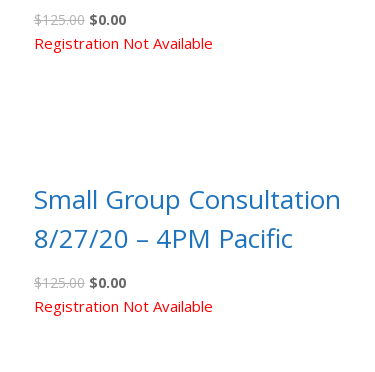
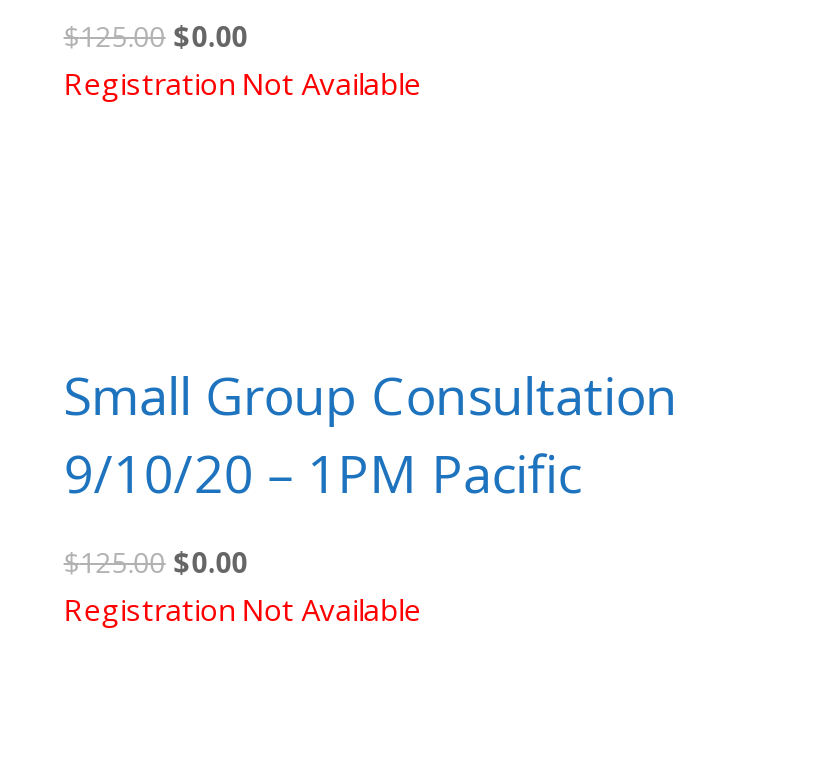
- 8/27/20 – 4PM Pacific
+ 9/10/20 – 1PM Pacific
